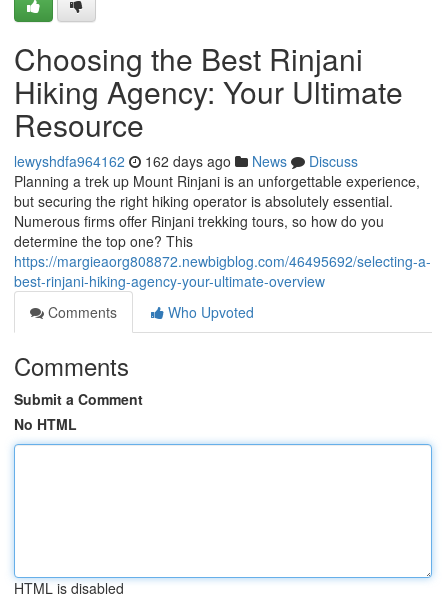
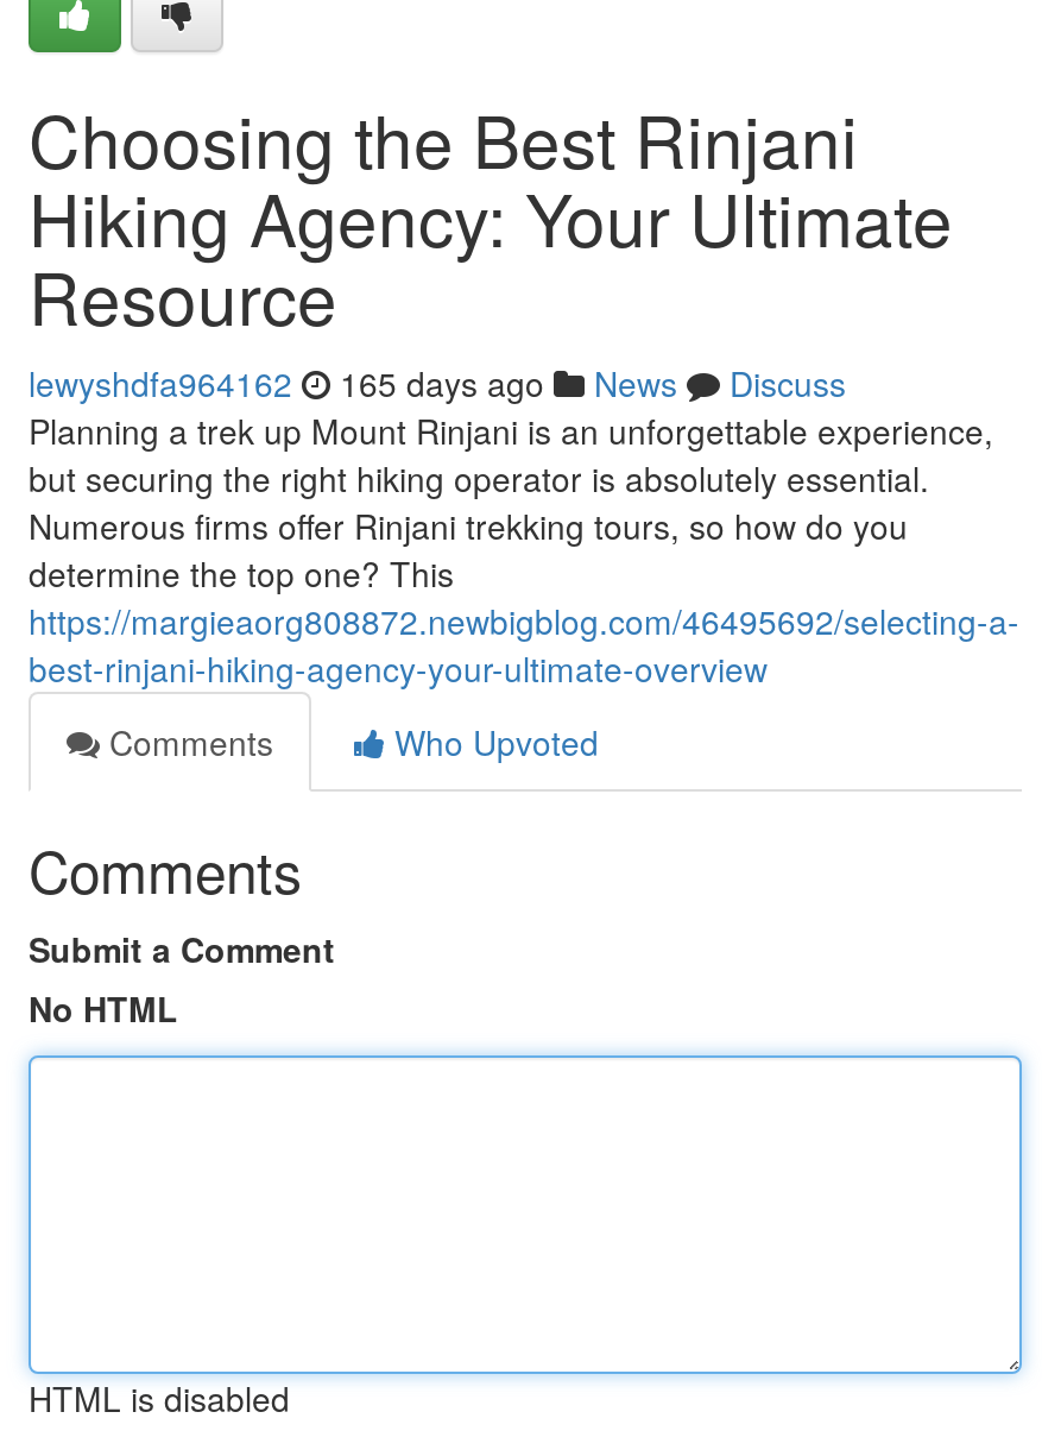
- lewyshdfa964162 162 days ago News Discuss
+ lewyshdfa964162 165 days ago News Discuss
